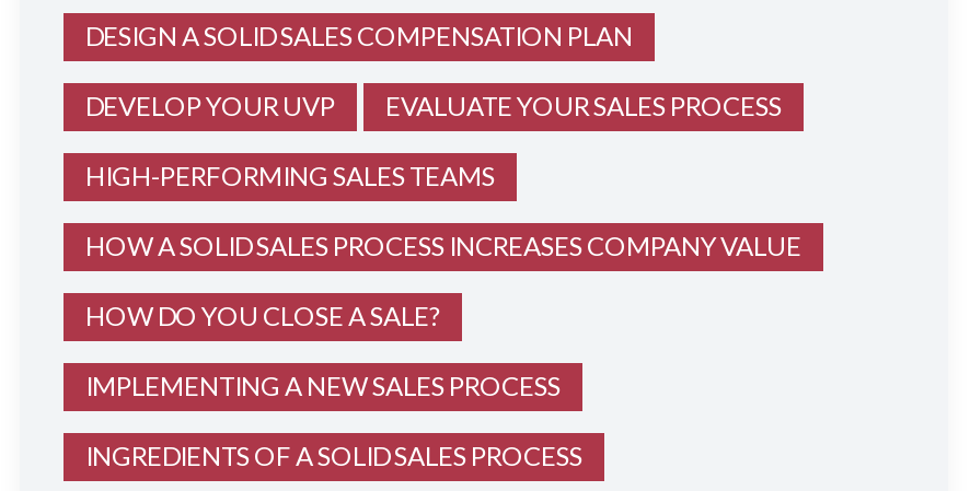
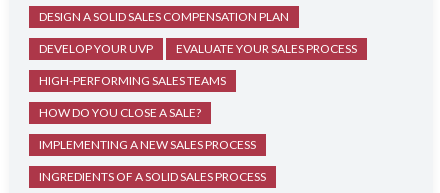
- HOW A SOLID SALES PROCESS INCREASES COMPANY VALUE
